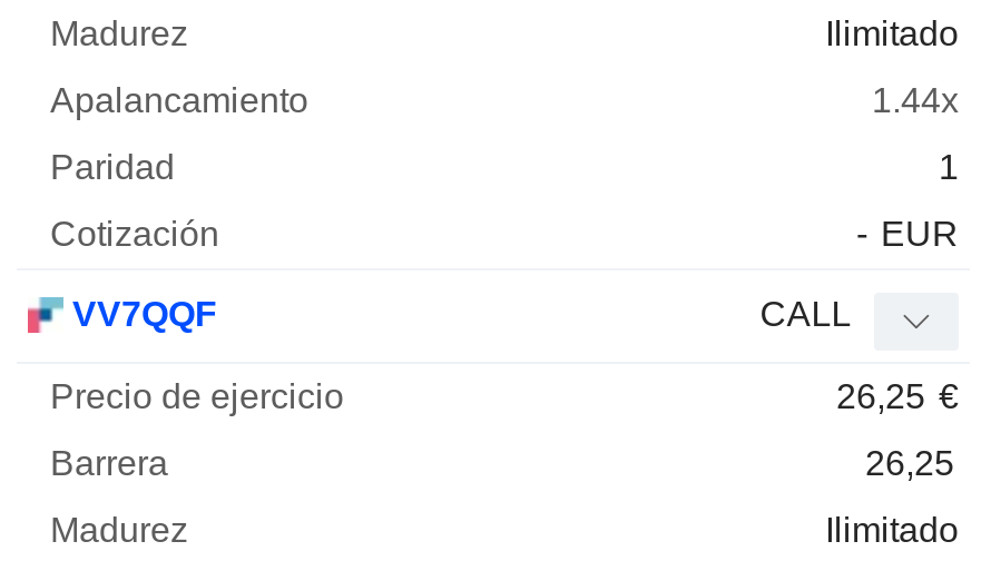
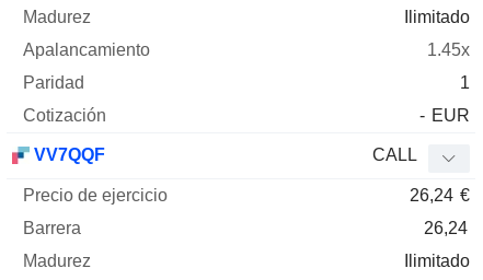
- 1.44x
+ 1.45x

- 26,25 €
+ 26,24 €

- 26,25
+ 26,24
